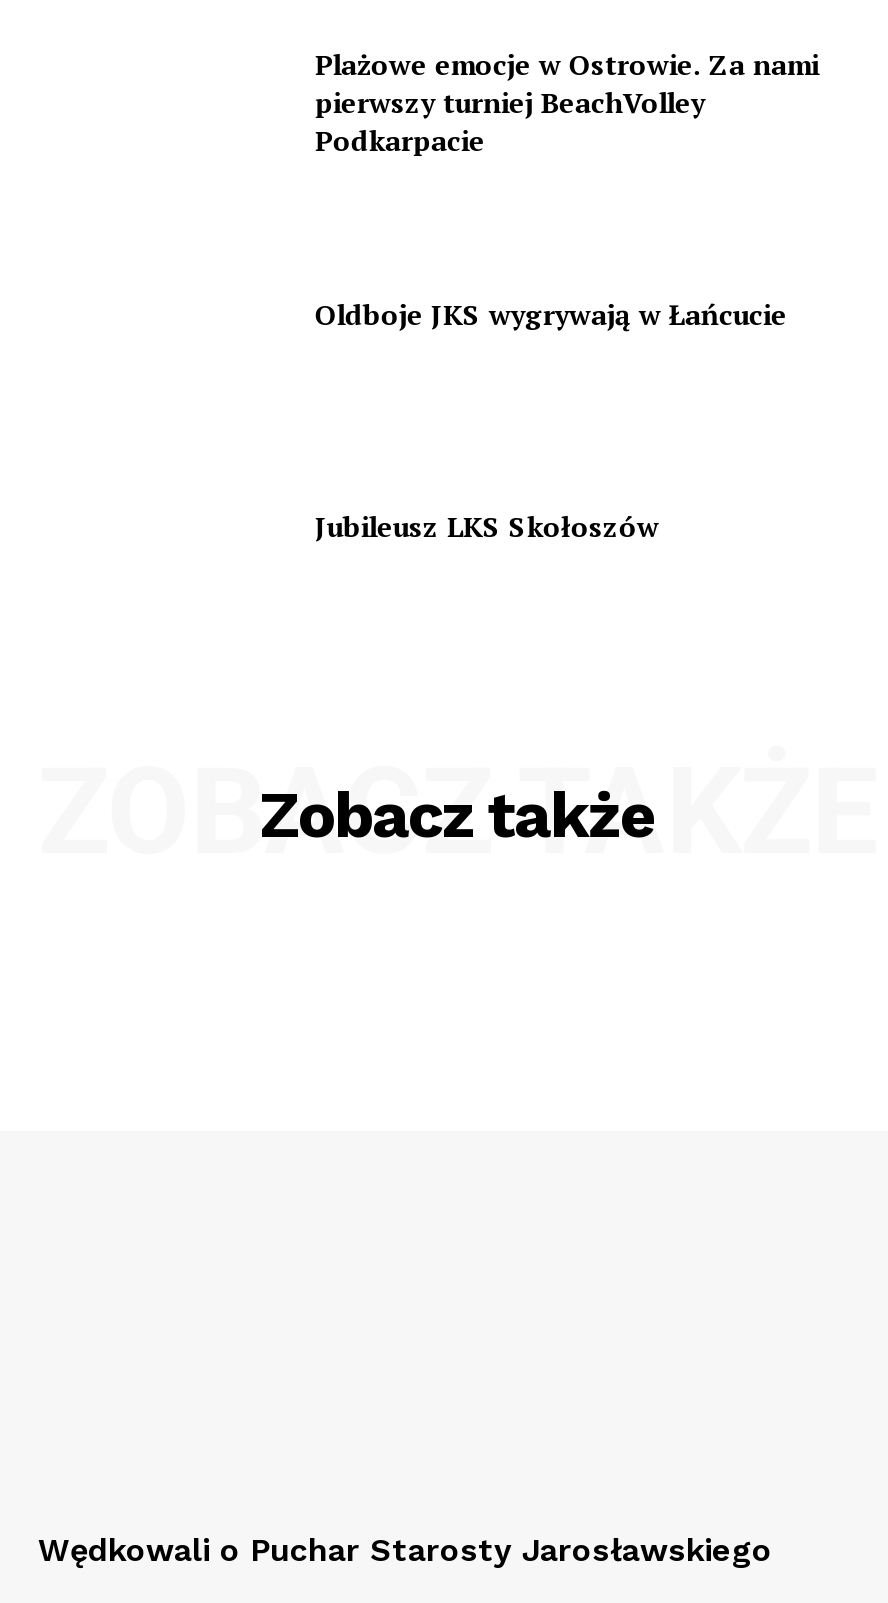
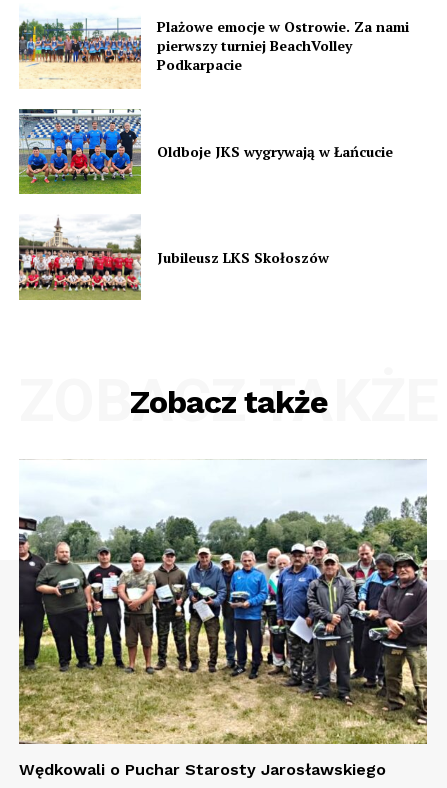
+ [image]

+ [image]

+ [image]

+ [image]
